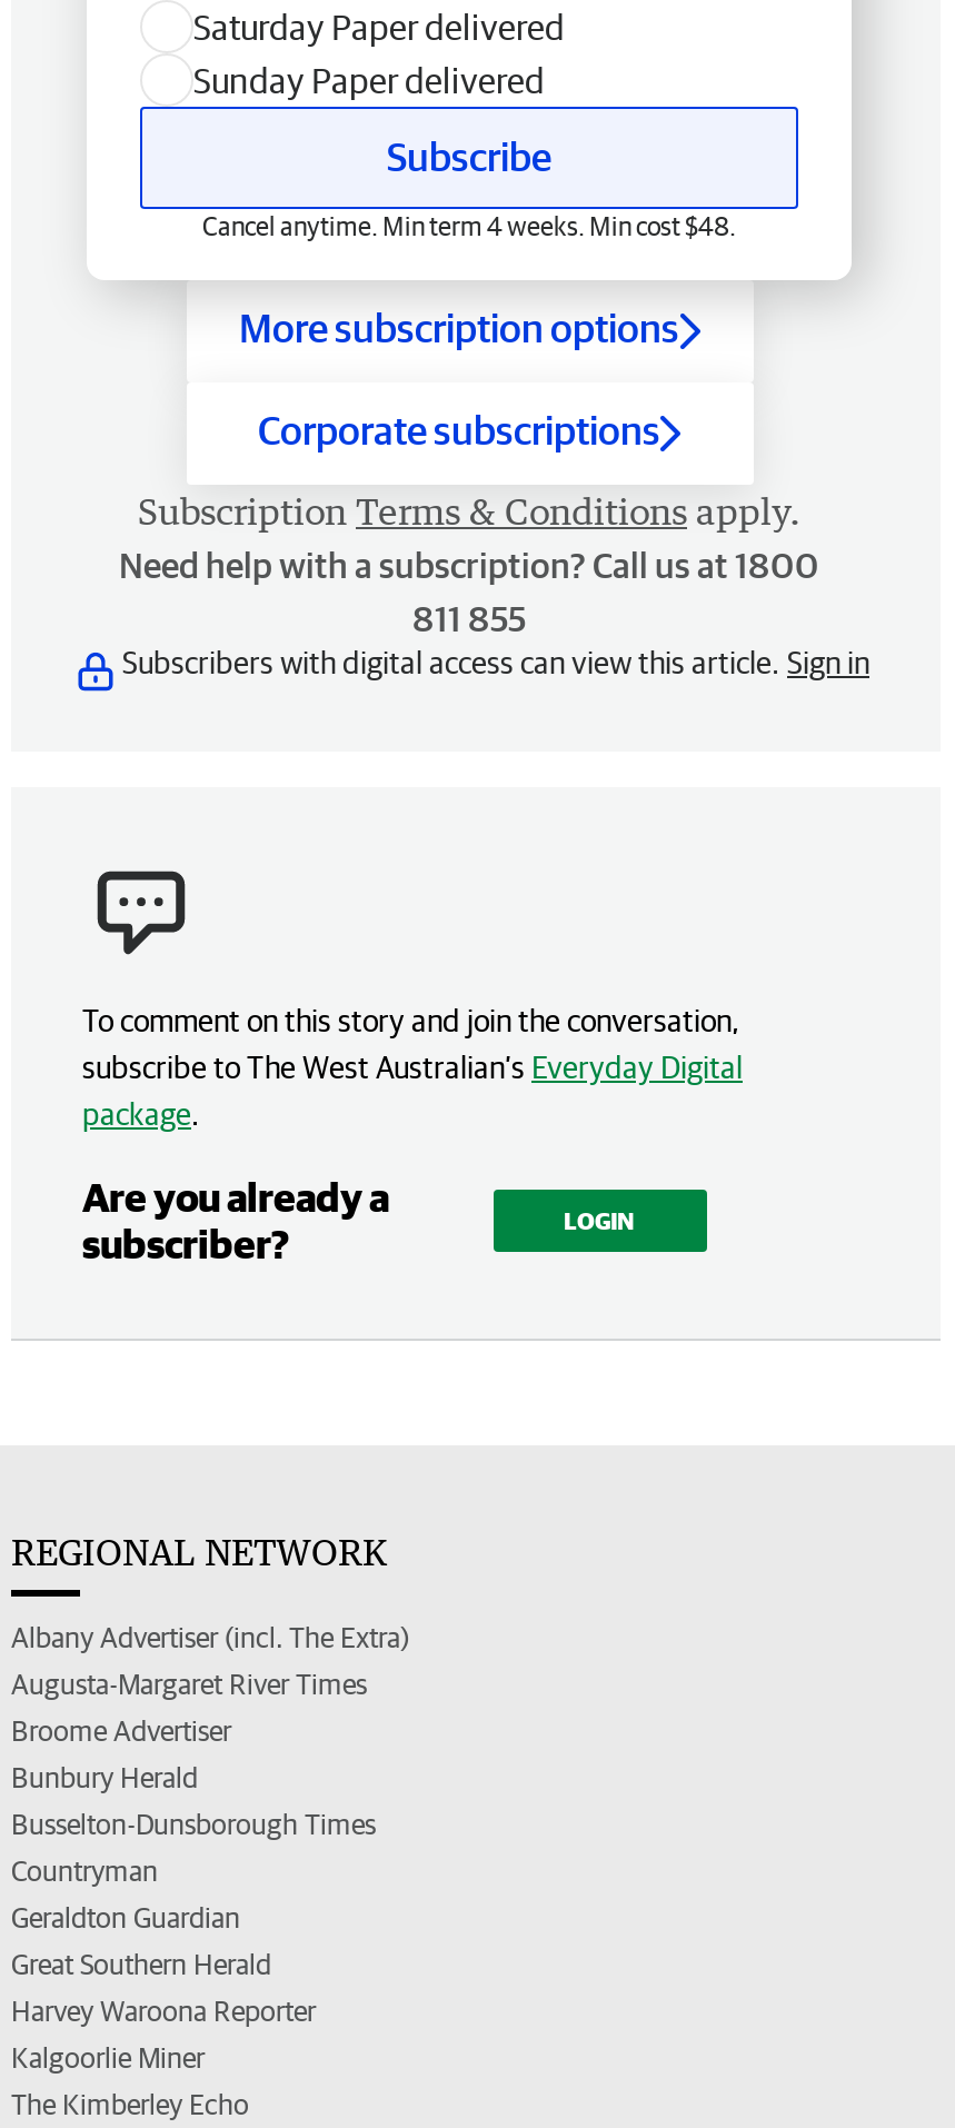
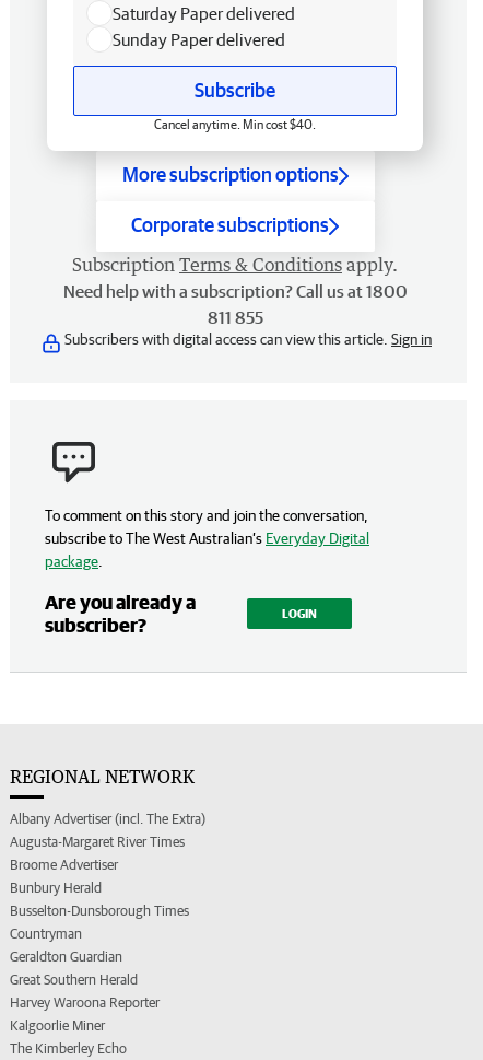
- Cancel anytime. Min term 4 weeks. Min cost $48.
+ Cancel anytime. Min cost $40.
